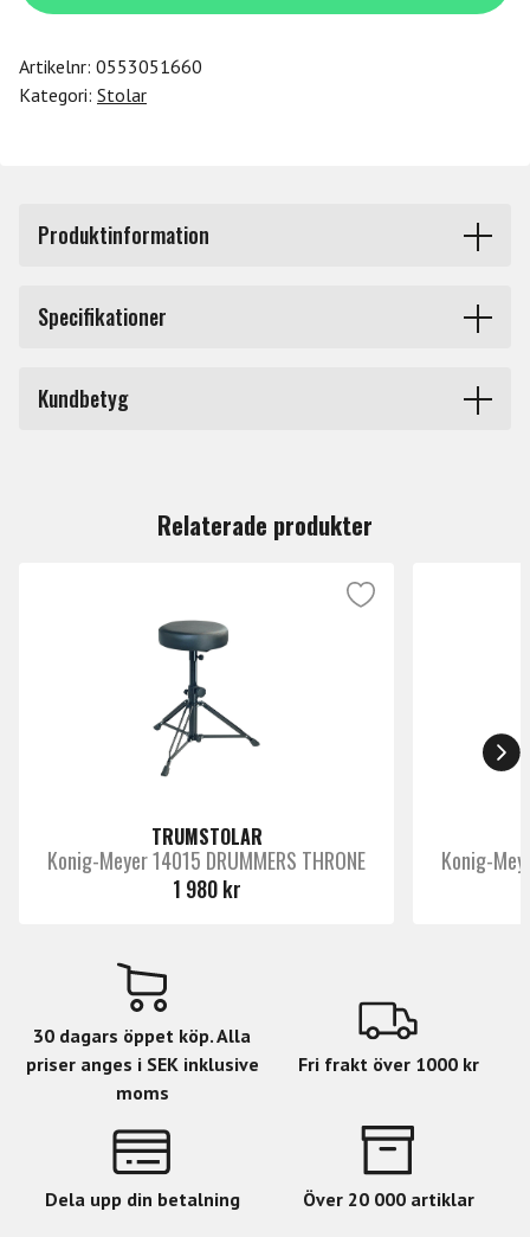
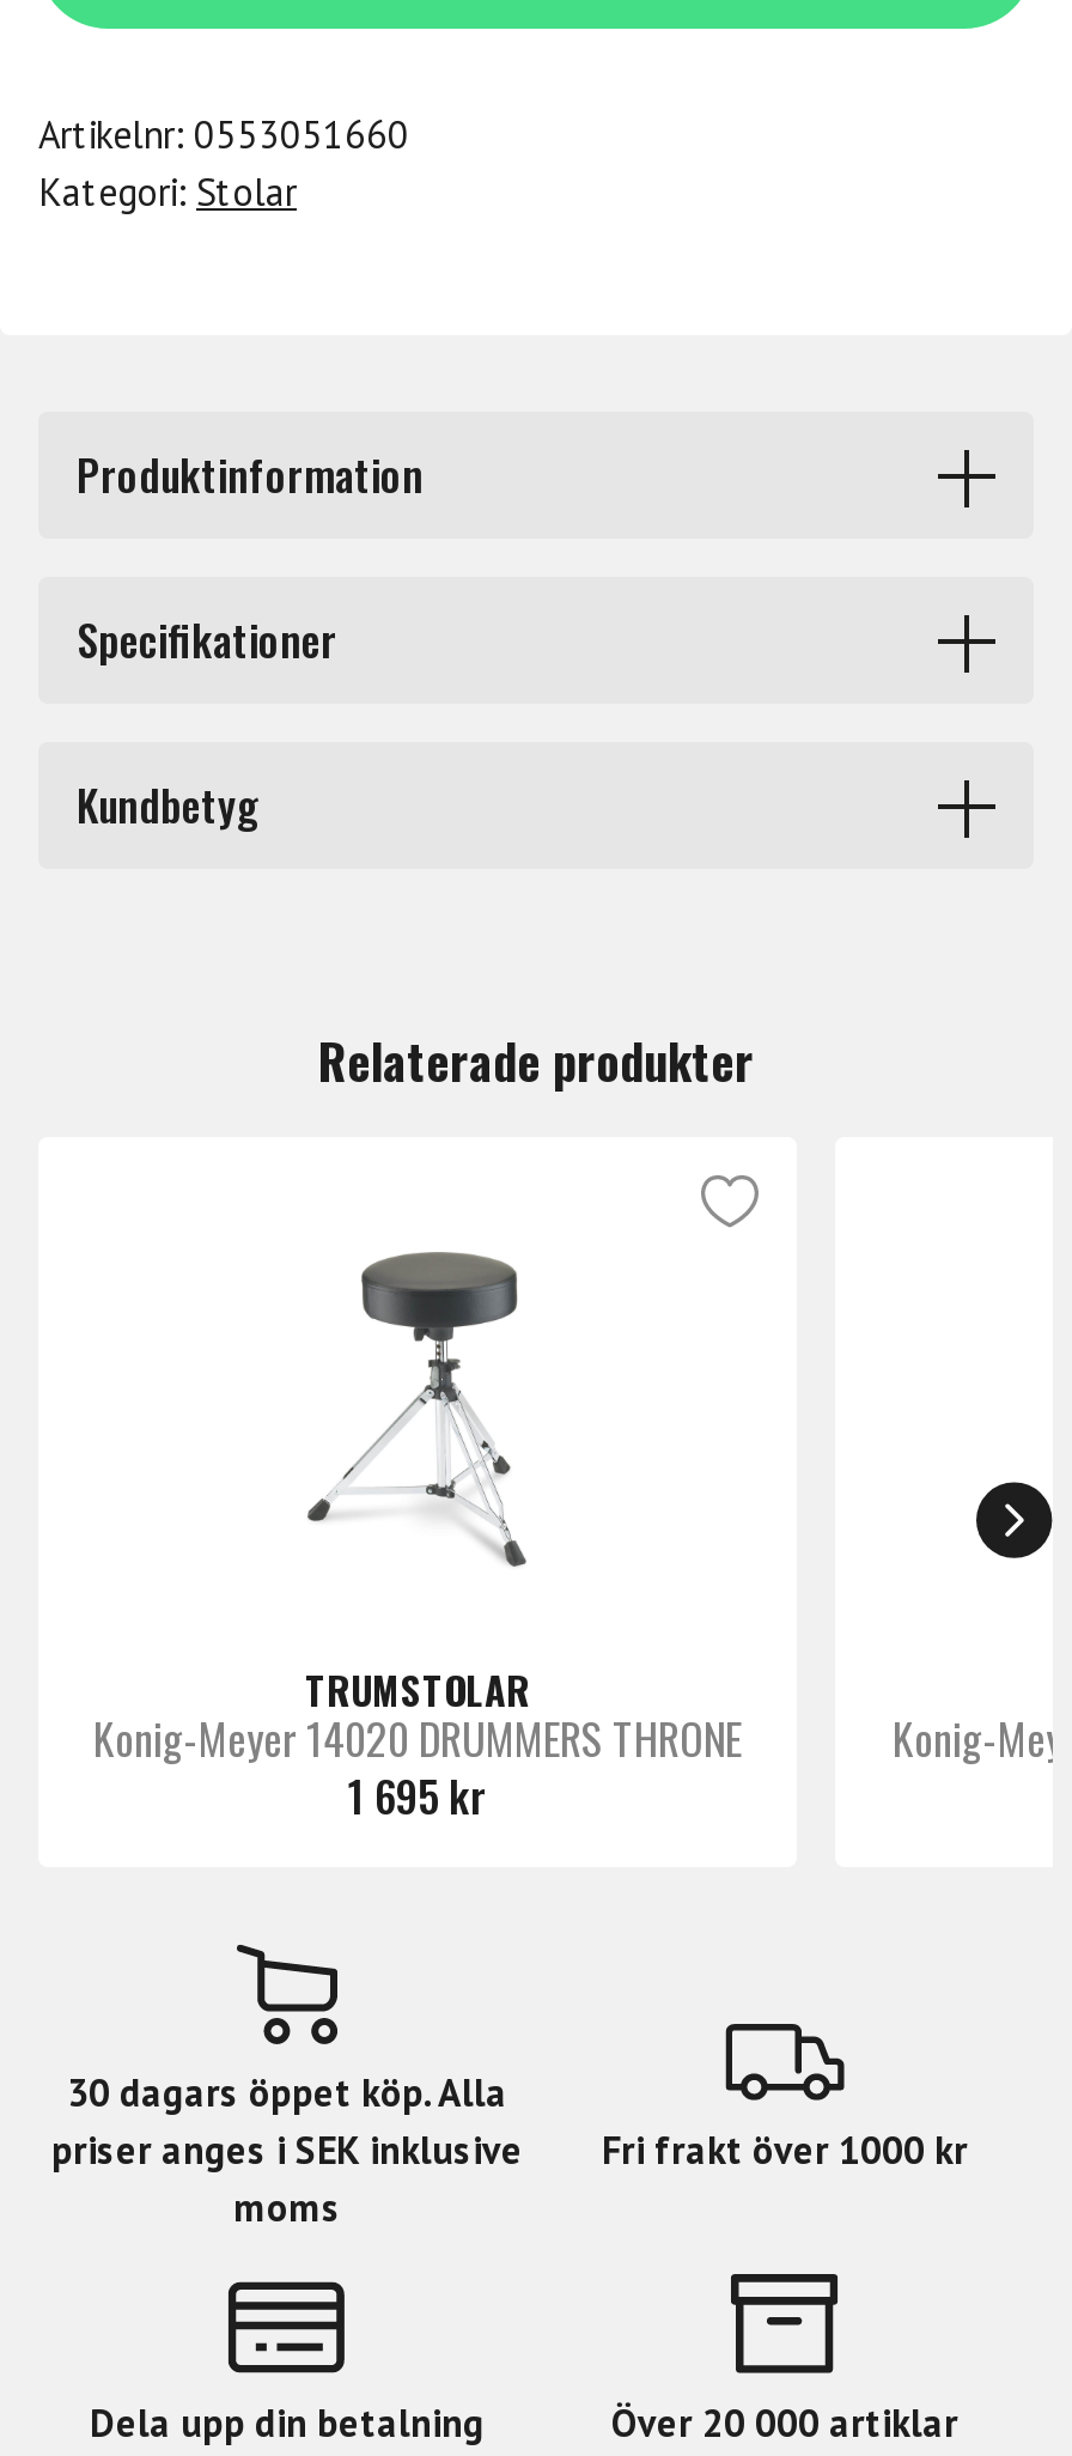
- [image]
+ [image]

- Konig-Meyer 14015 DRUMMERS THRONE
+ Konig-Meyer 14020 DRUMMERS THRONE

- 1 980 kr
+ 1 695 kr
